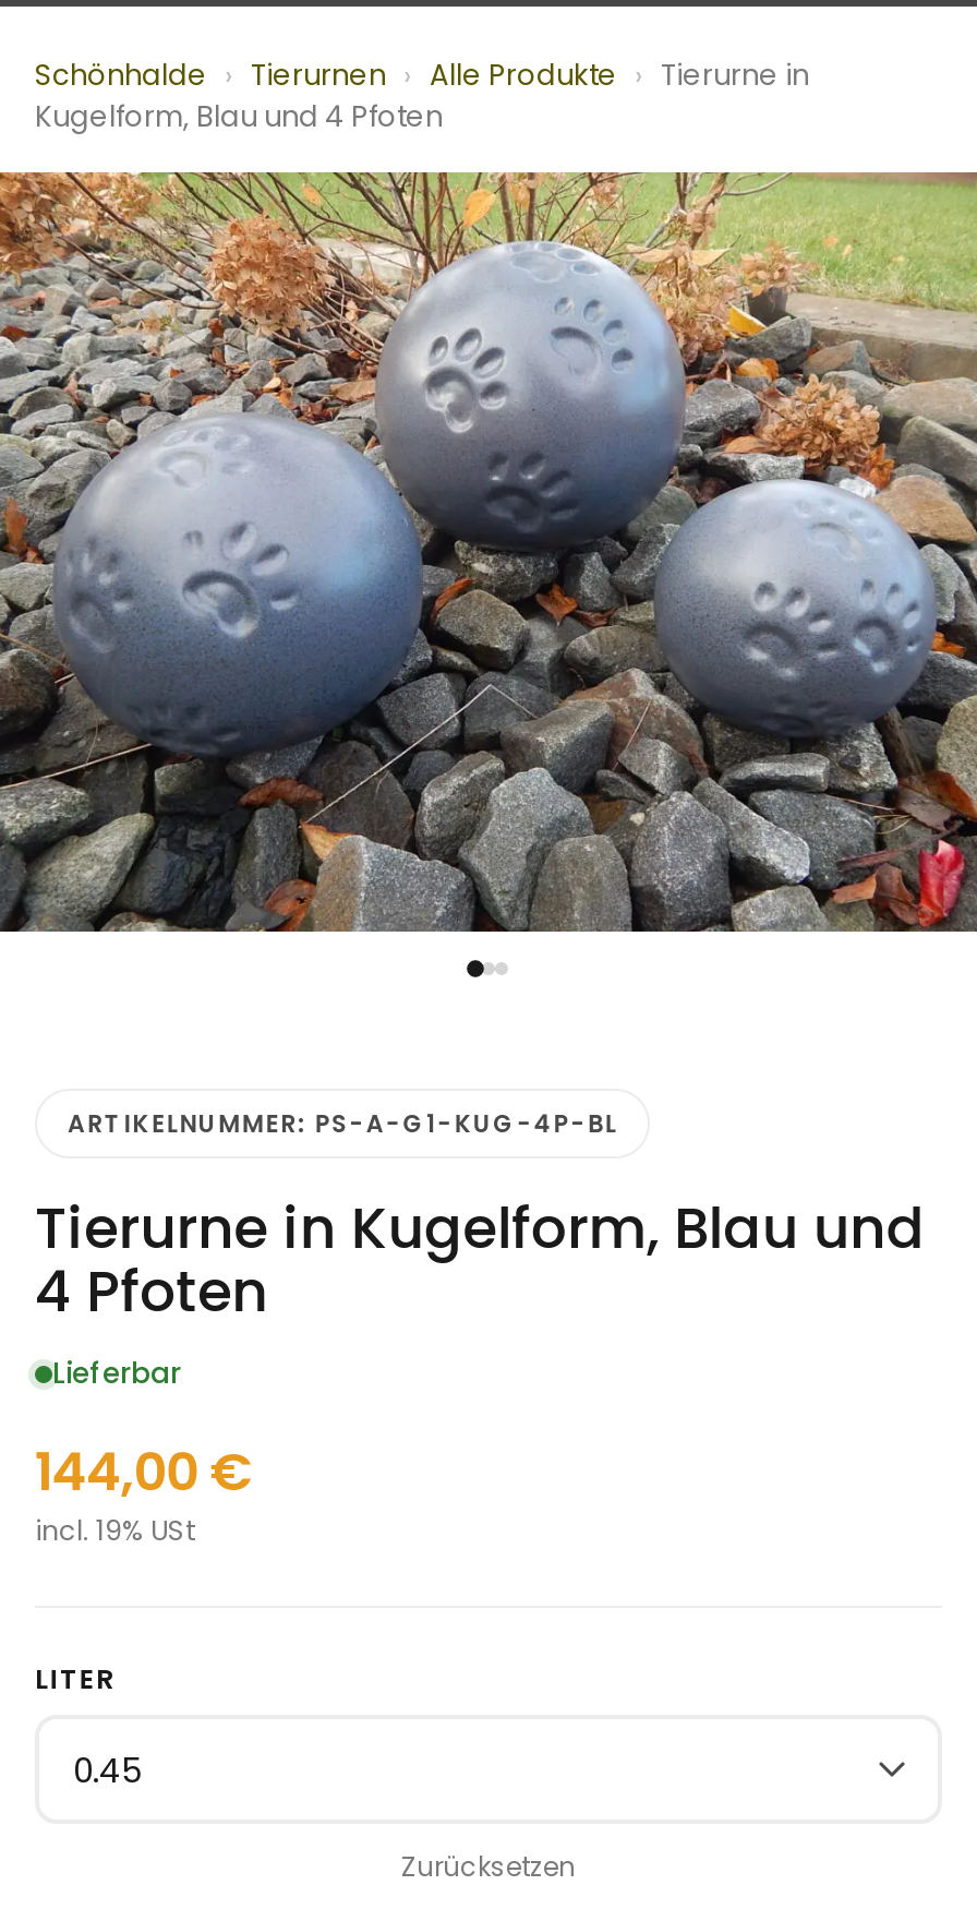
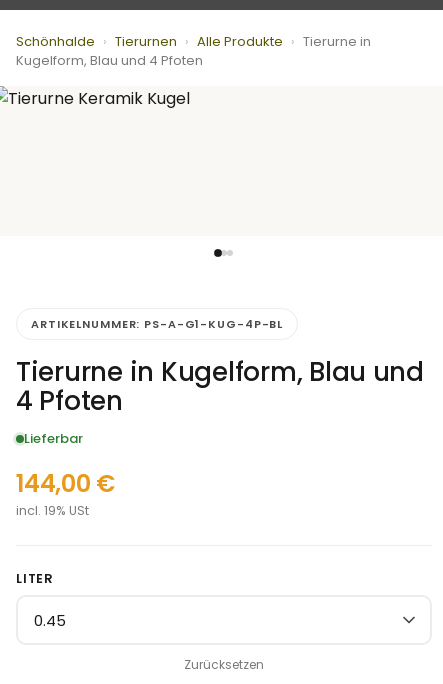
- [image]
